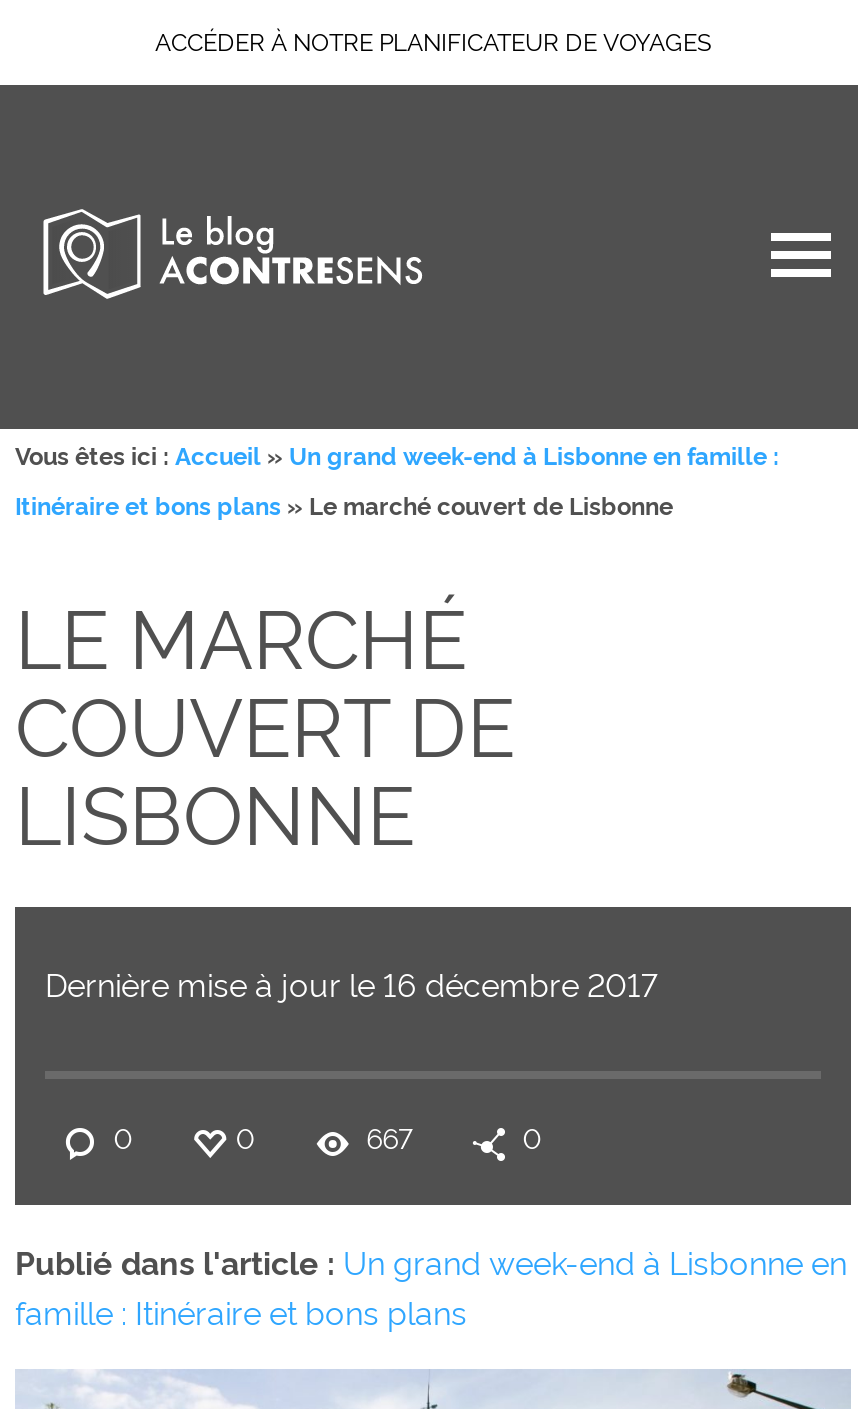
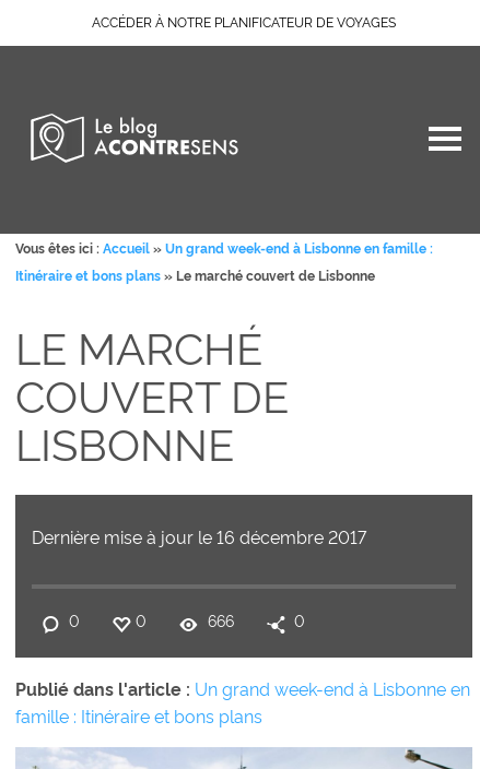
- 667
+ 666
